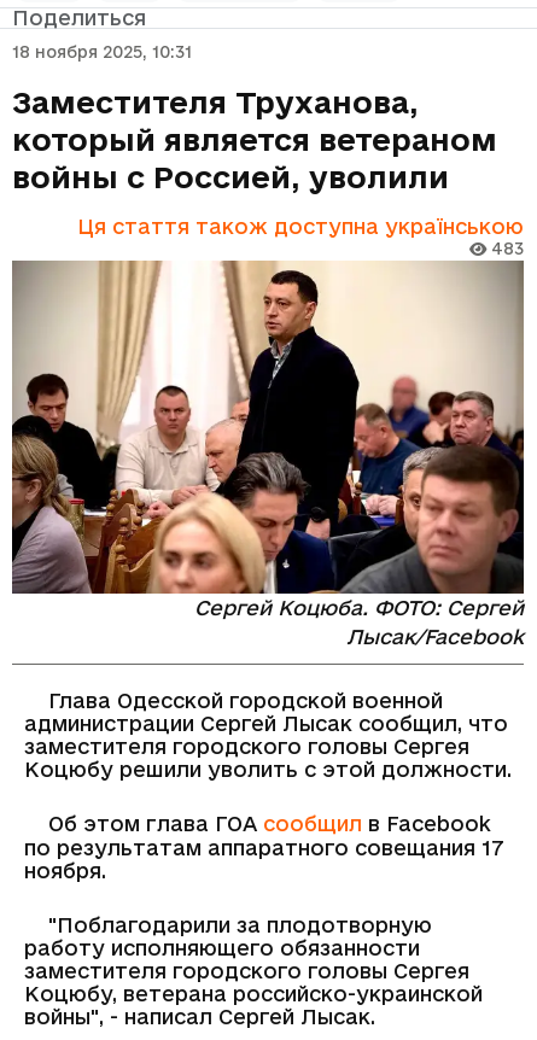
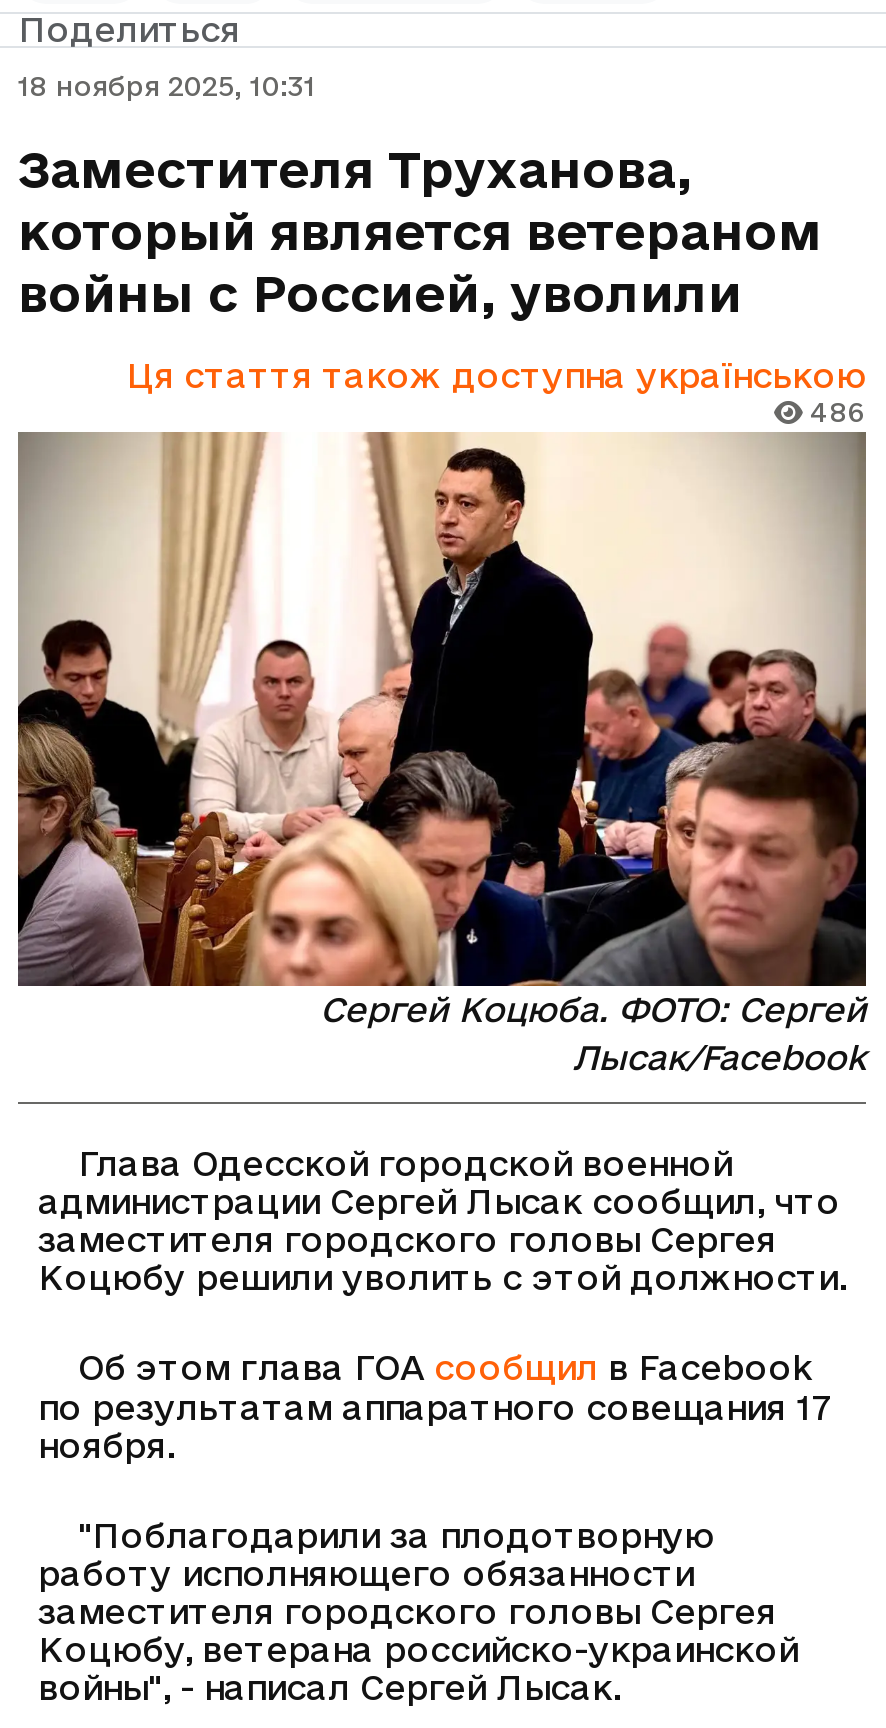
- 483
+ 486
